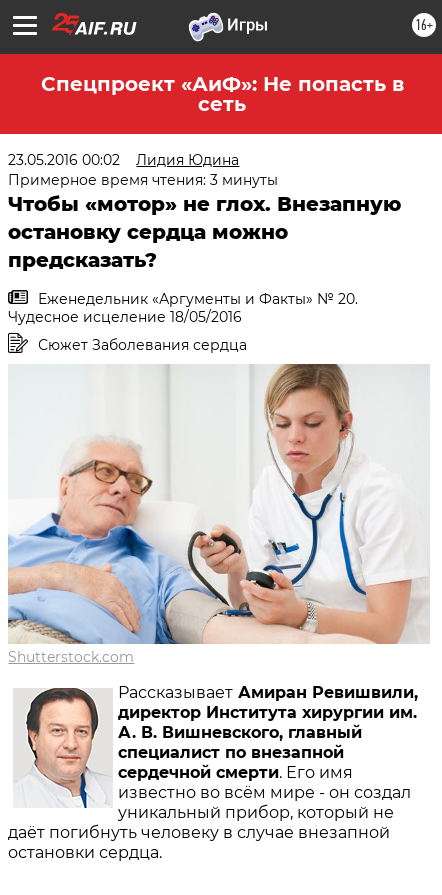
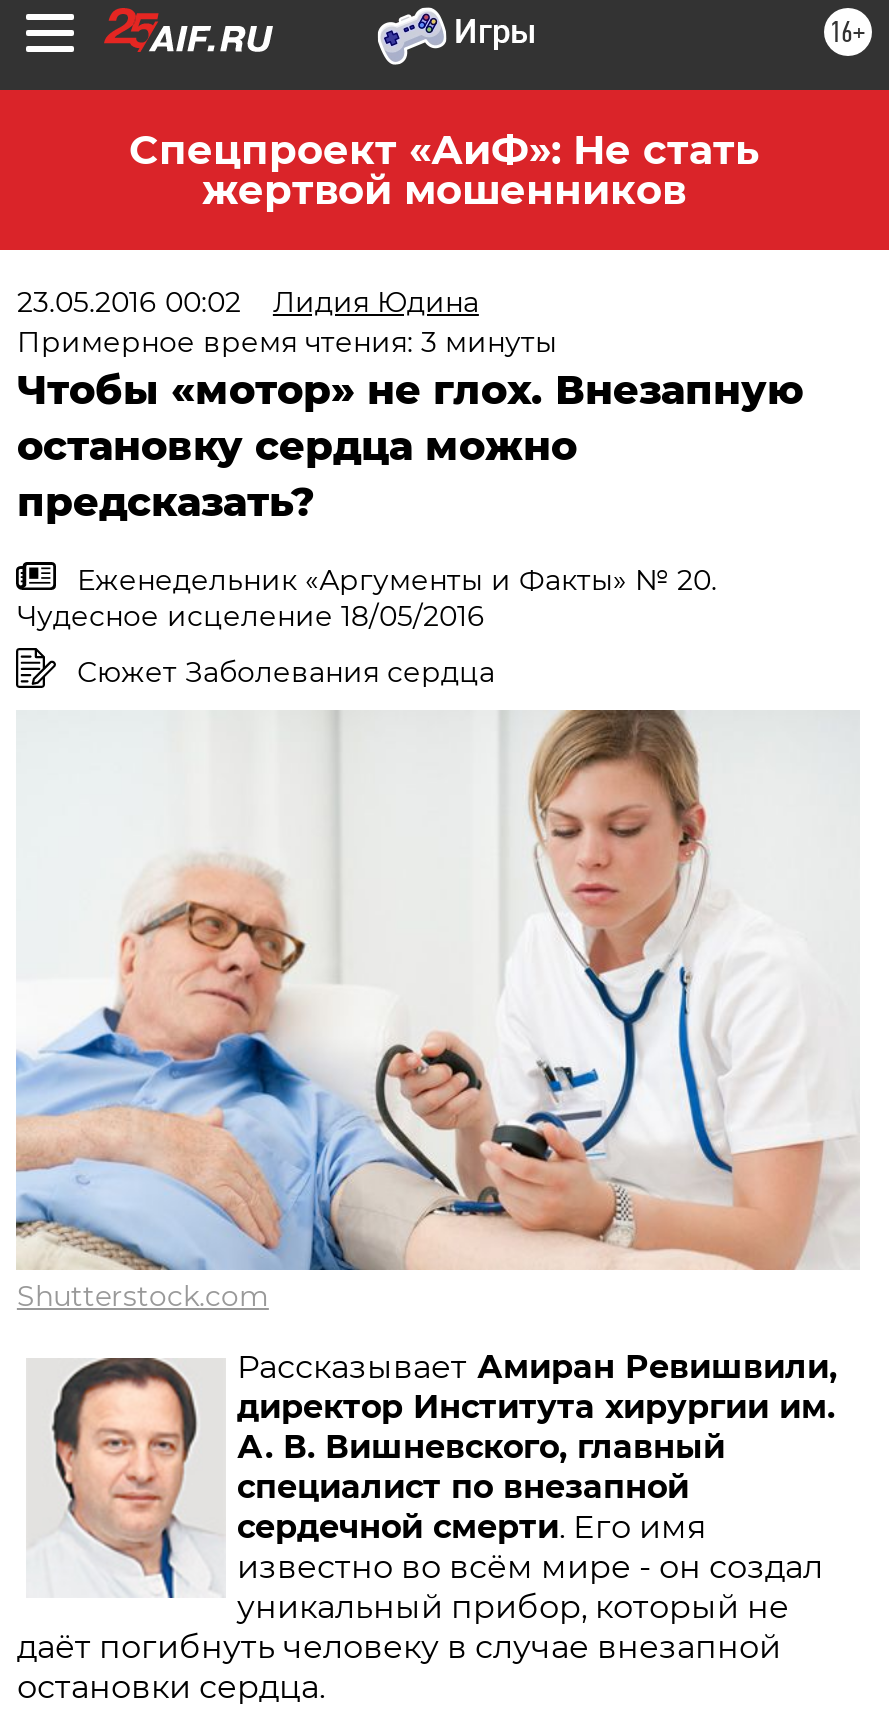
- Спецпроект «АиФ»: Не попасть в
- сеть
+ Спецпроект «АиФ»: Не стать
+ жертвой мошенников
